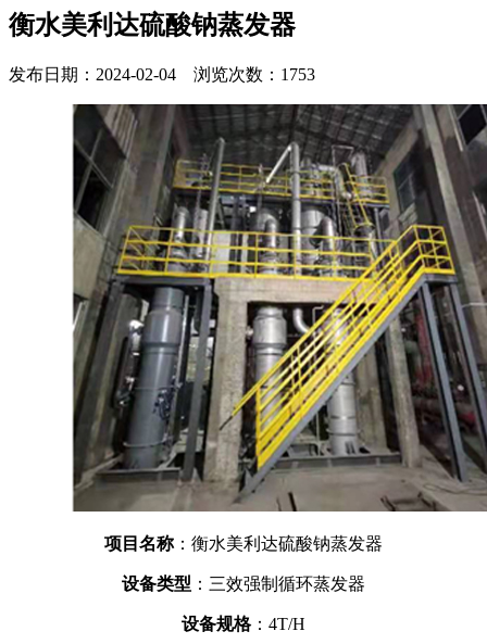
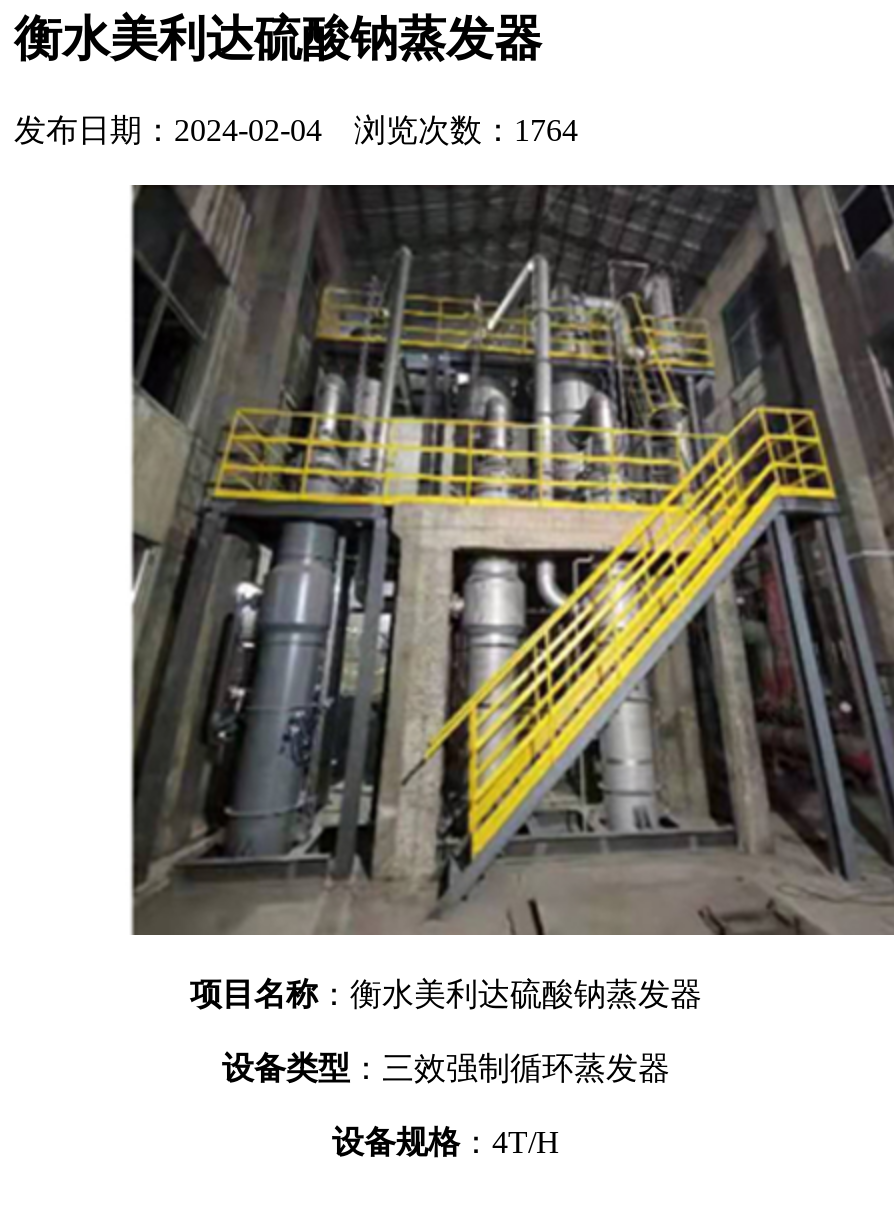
- 发布日期：2024-02-04 浏览次数：1753
+ 发布日期：2024-02-04 浏览次数：1764
